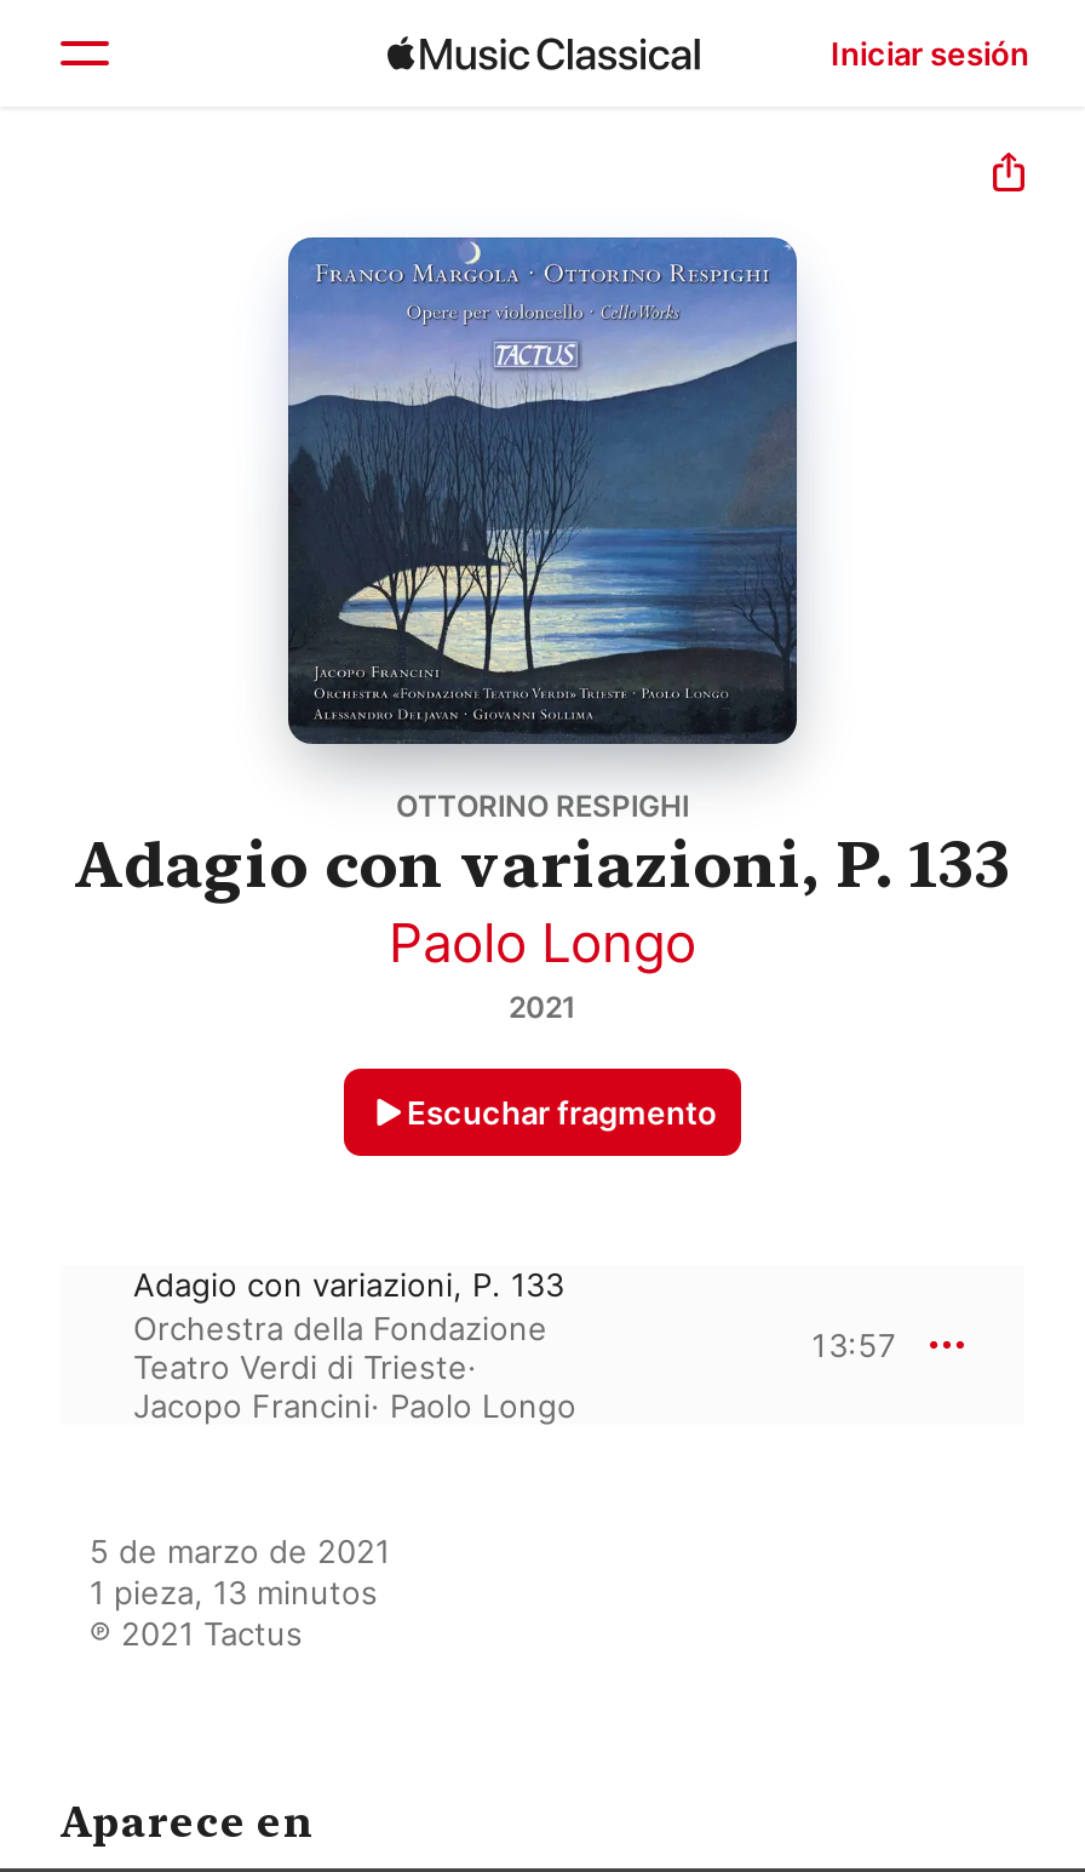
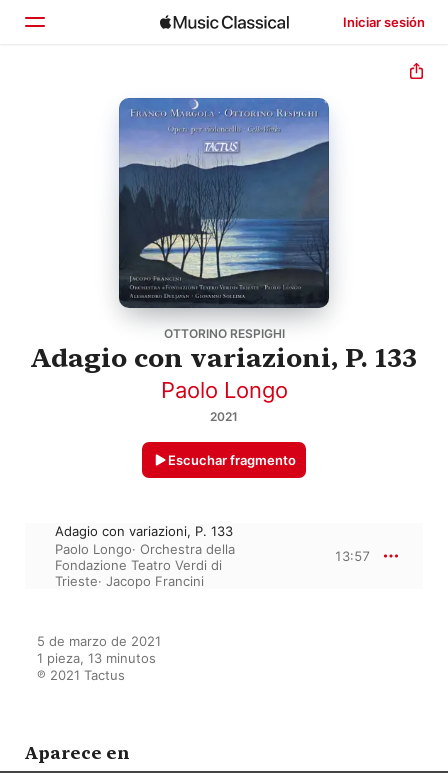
- Orchestra della Fondazione
- Teatro Verdi di Trieste·
- Jacopo Francini · Paolo Longo
+ Paolo Longo · Orchestra della
+ Fondazione Teatro Verdi di
+ Trieste · Jacopo Francini
